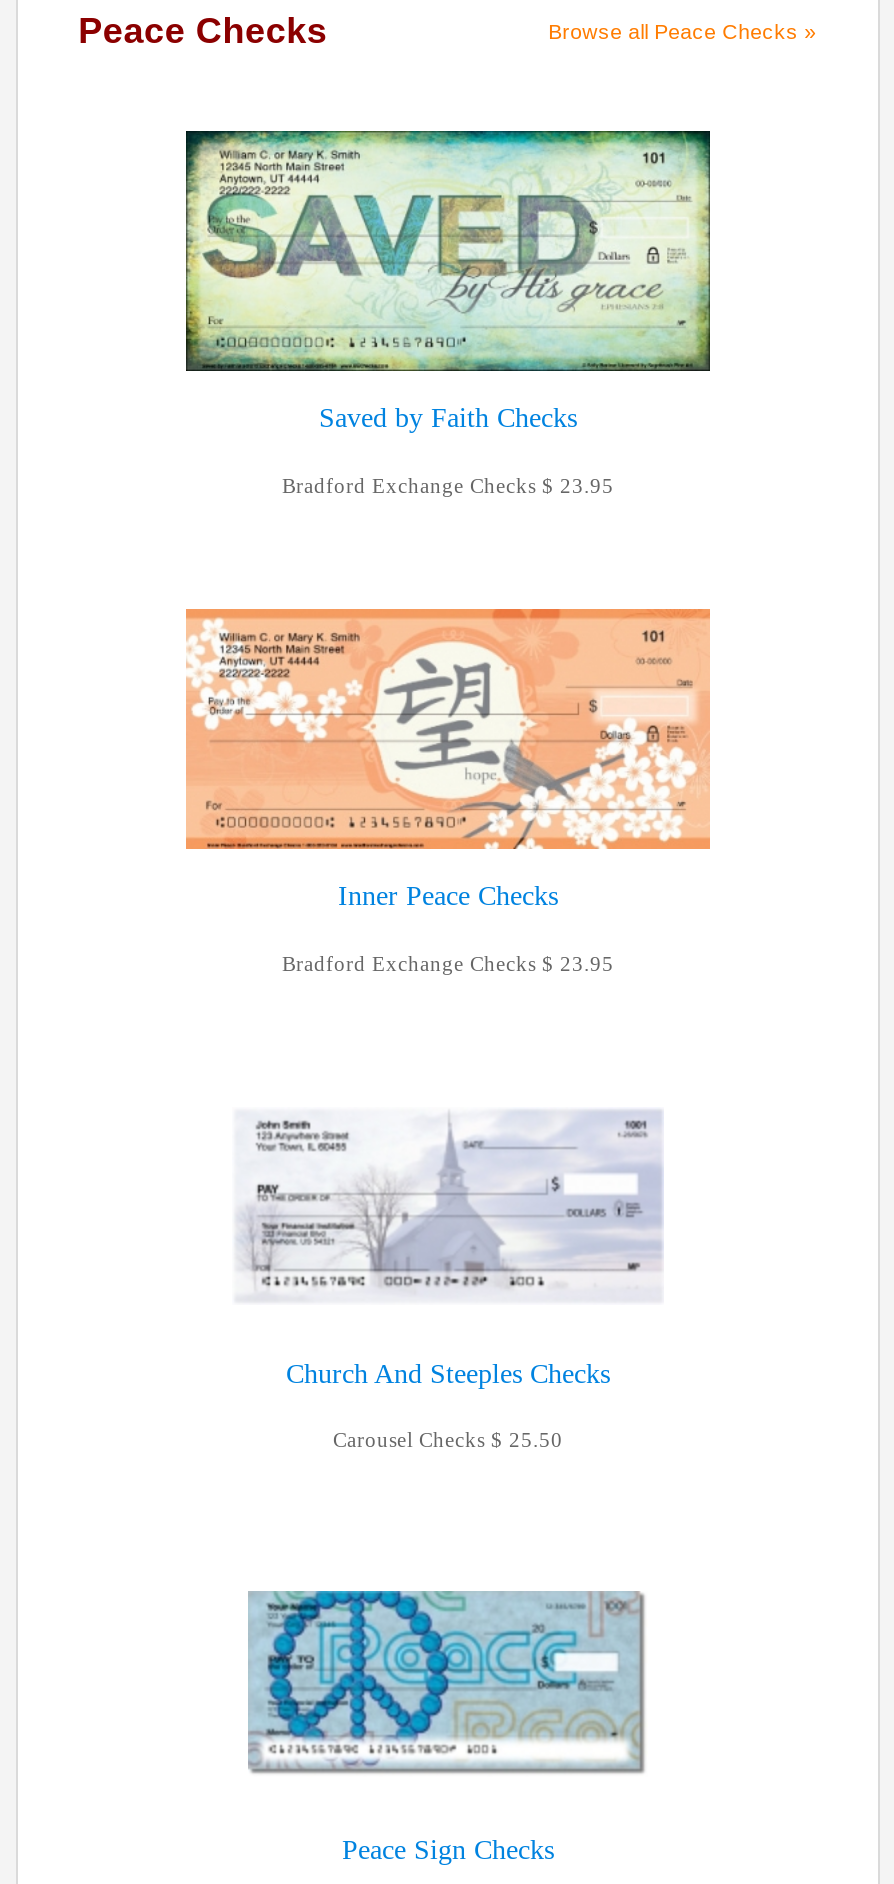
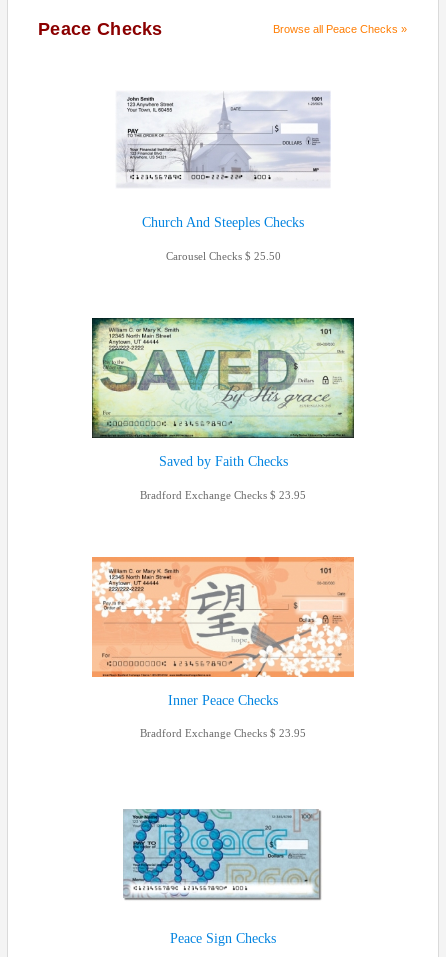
moved down: [image] | Saved by Faith Checks | Bradford Exchange Checks | 23.95 | Inner Peace Checks | Bradford Exchange Checks | 23.95

moved up: [image] | Church And Steeples Checks | Carousel Checks | 25.50
